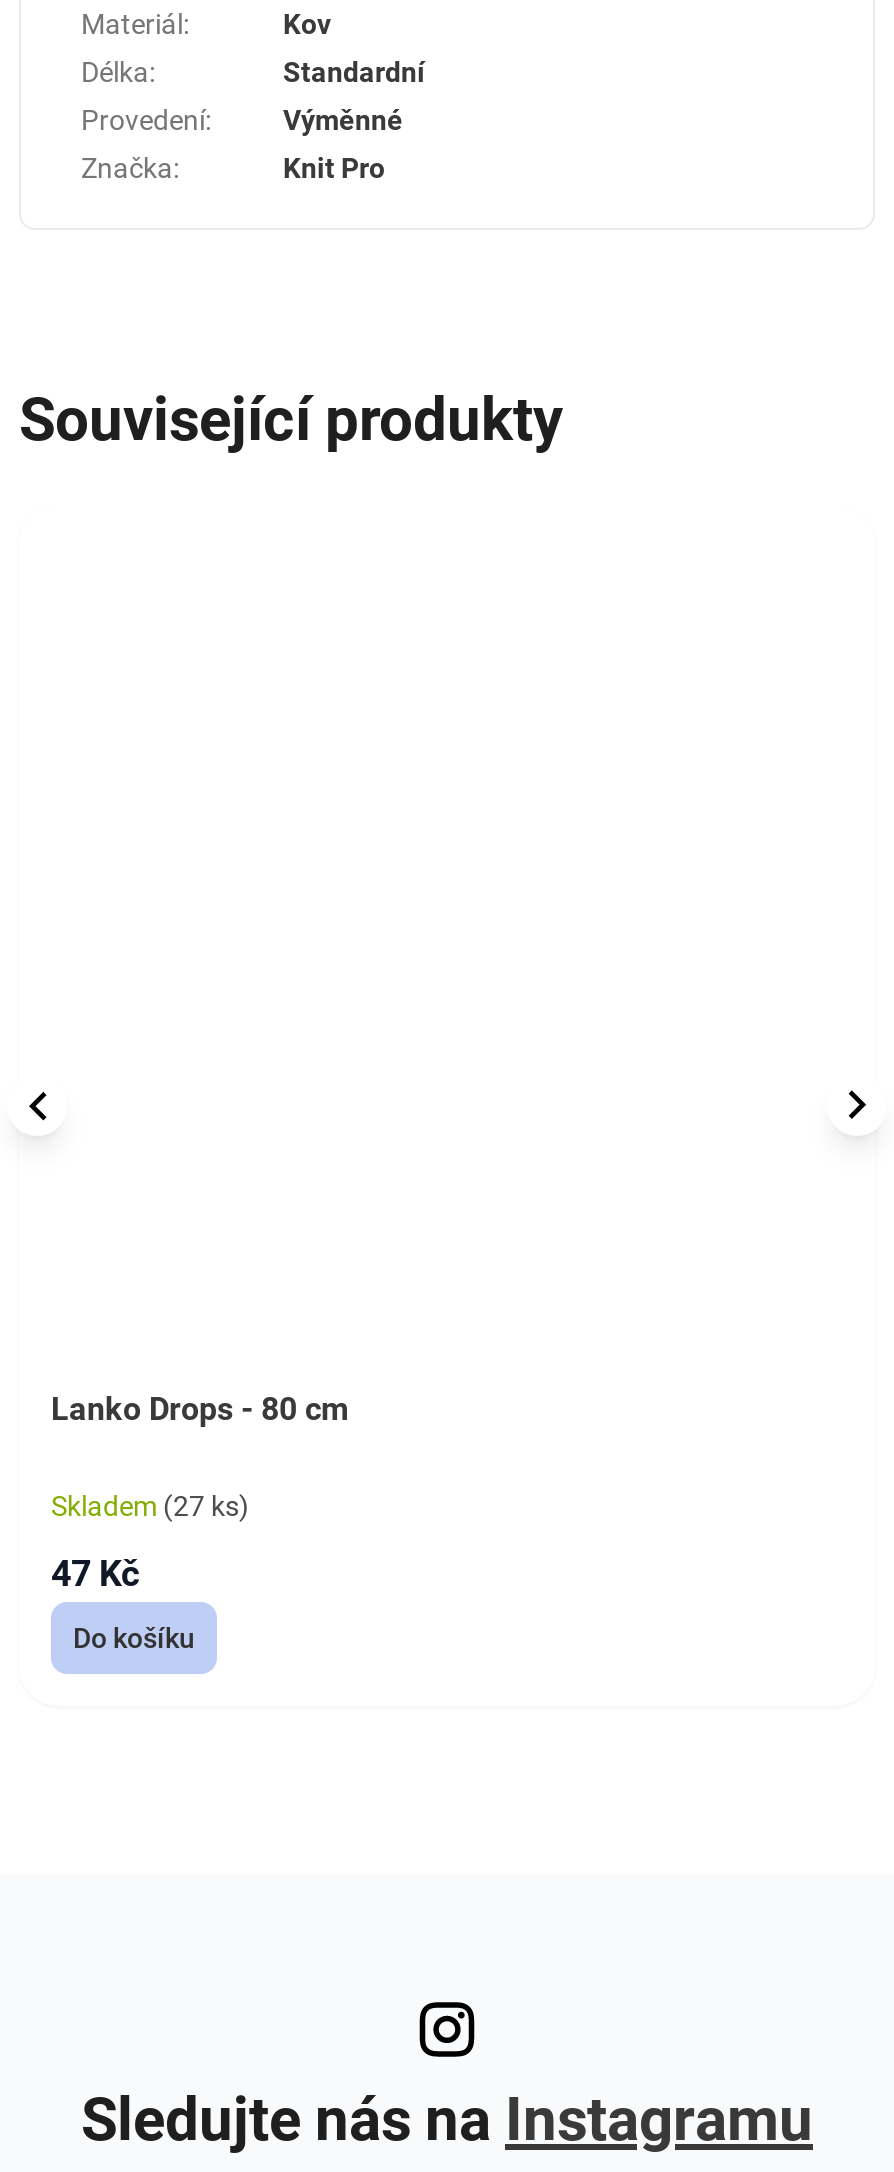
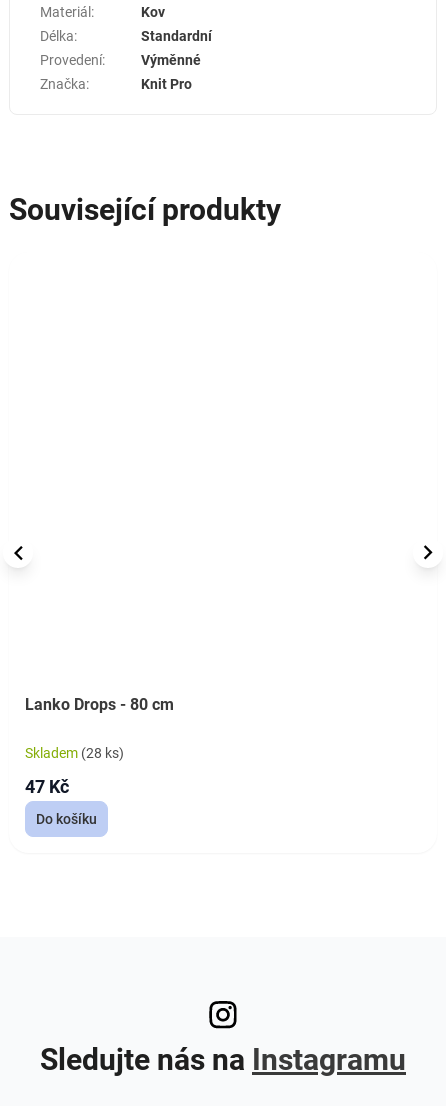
- Skladem (27 ks)
+ Skladem (28 ks)
